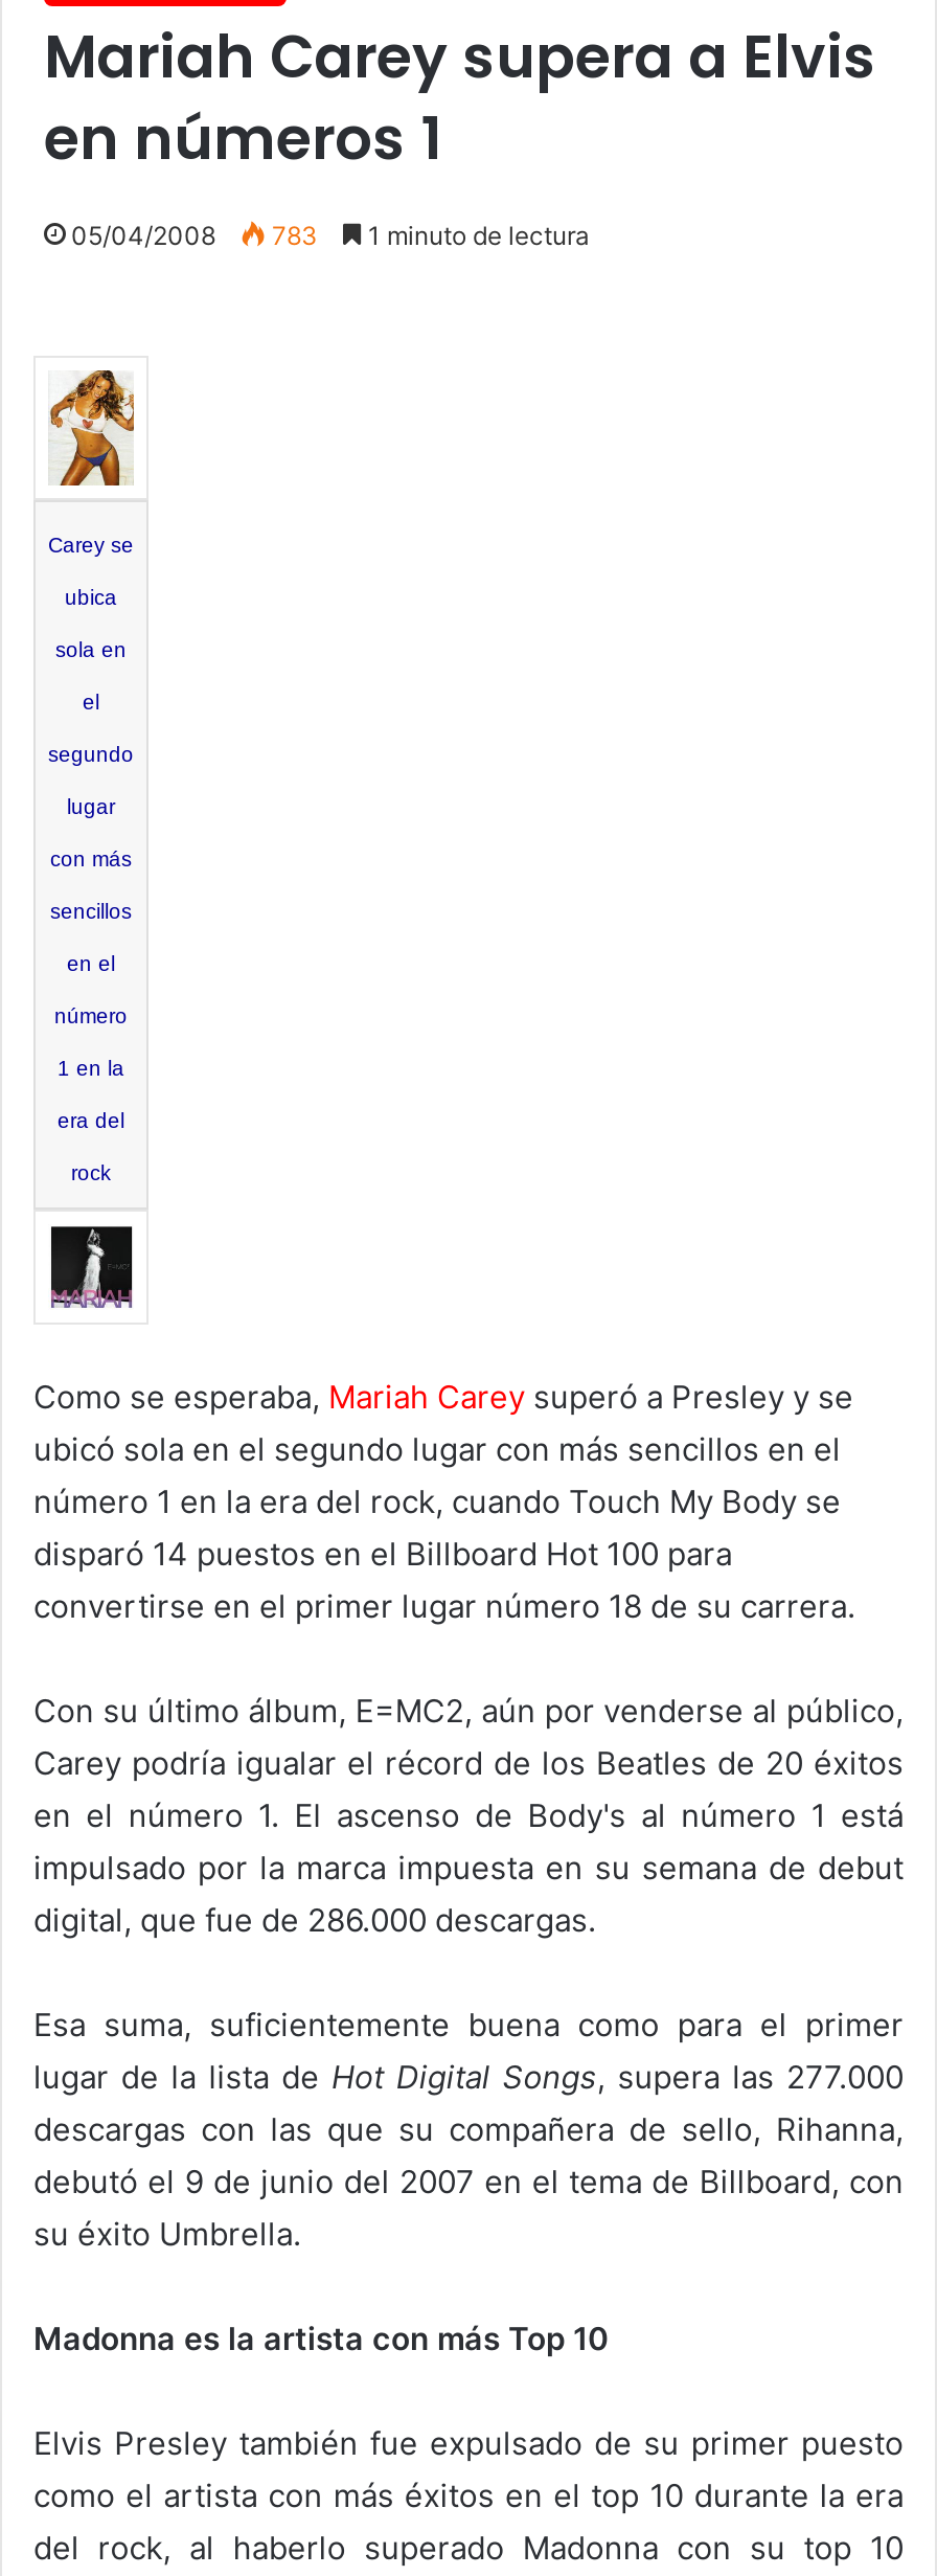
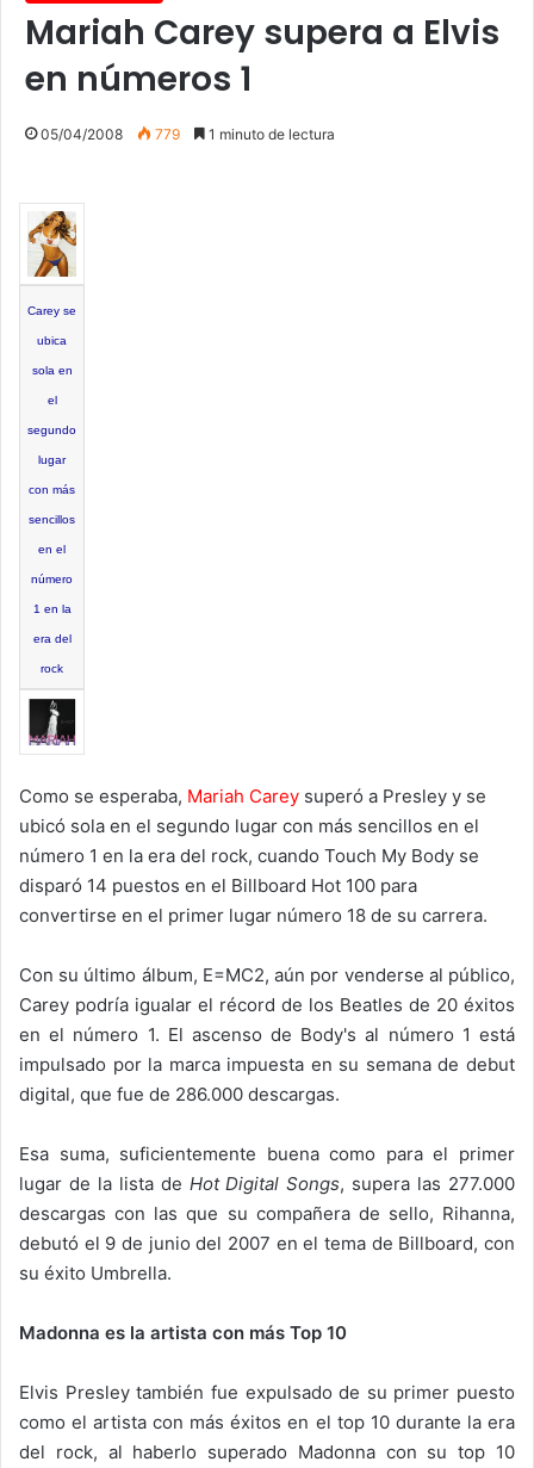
- 05/04/2008 783 1 minuto de lectura
+ 05/04/2008 779 1 minuto de lectura
